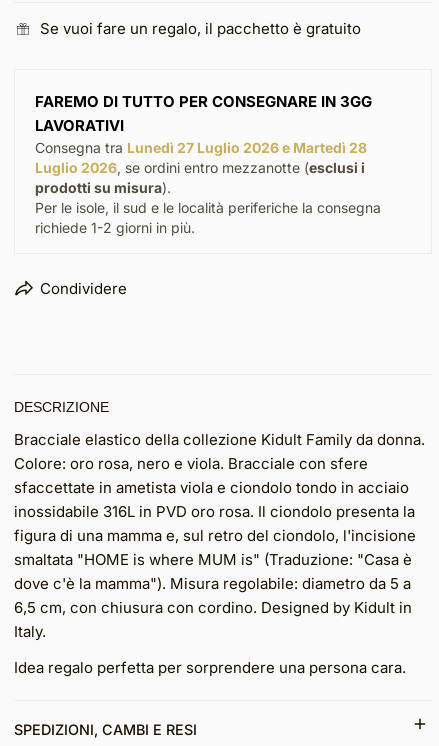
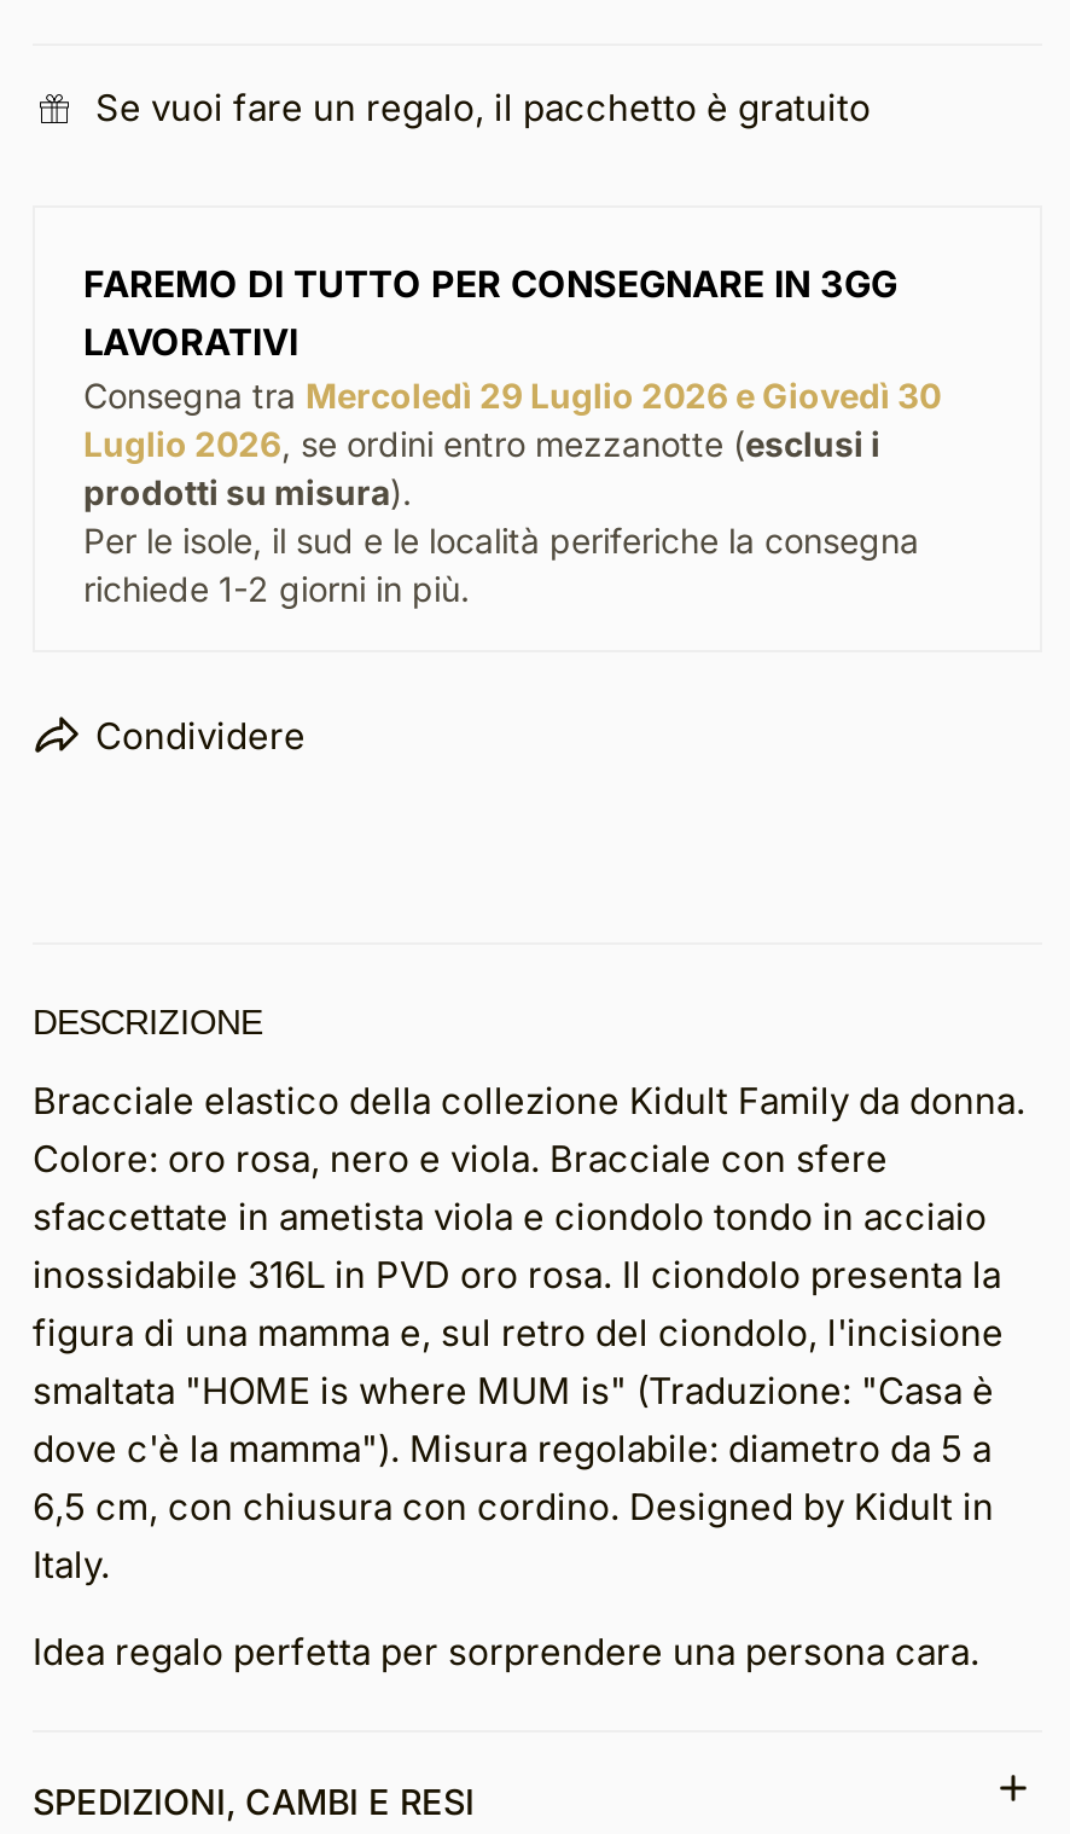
- Consegna tra Lunedì 27 Luglio 2026 e Martedì 28
+ Consegna tra Mercoledì 29 Luglio 2026 e Giovedì 30
